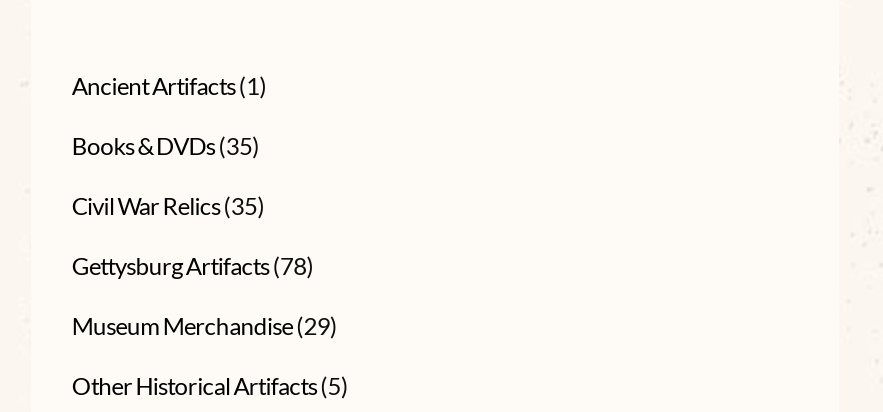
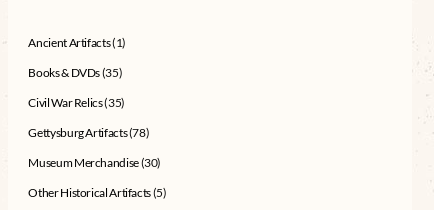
- Museum Merchandise (29)
+ Museum Merchandise (30)
